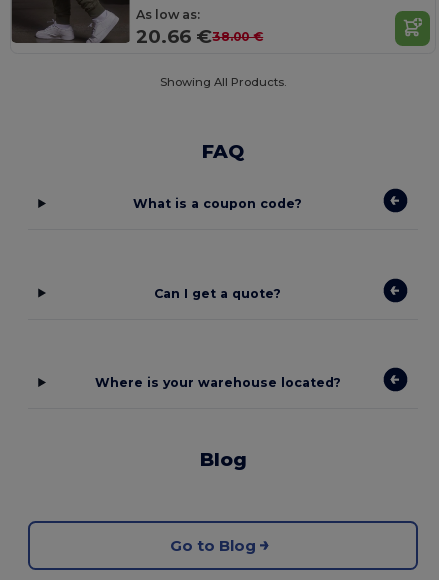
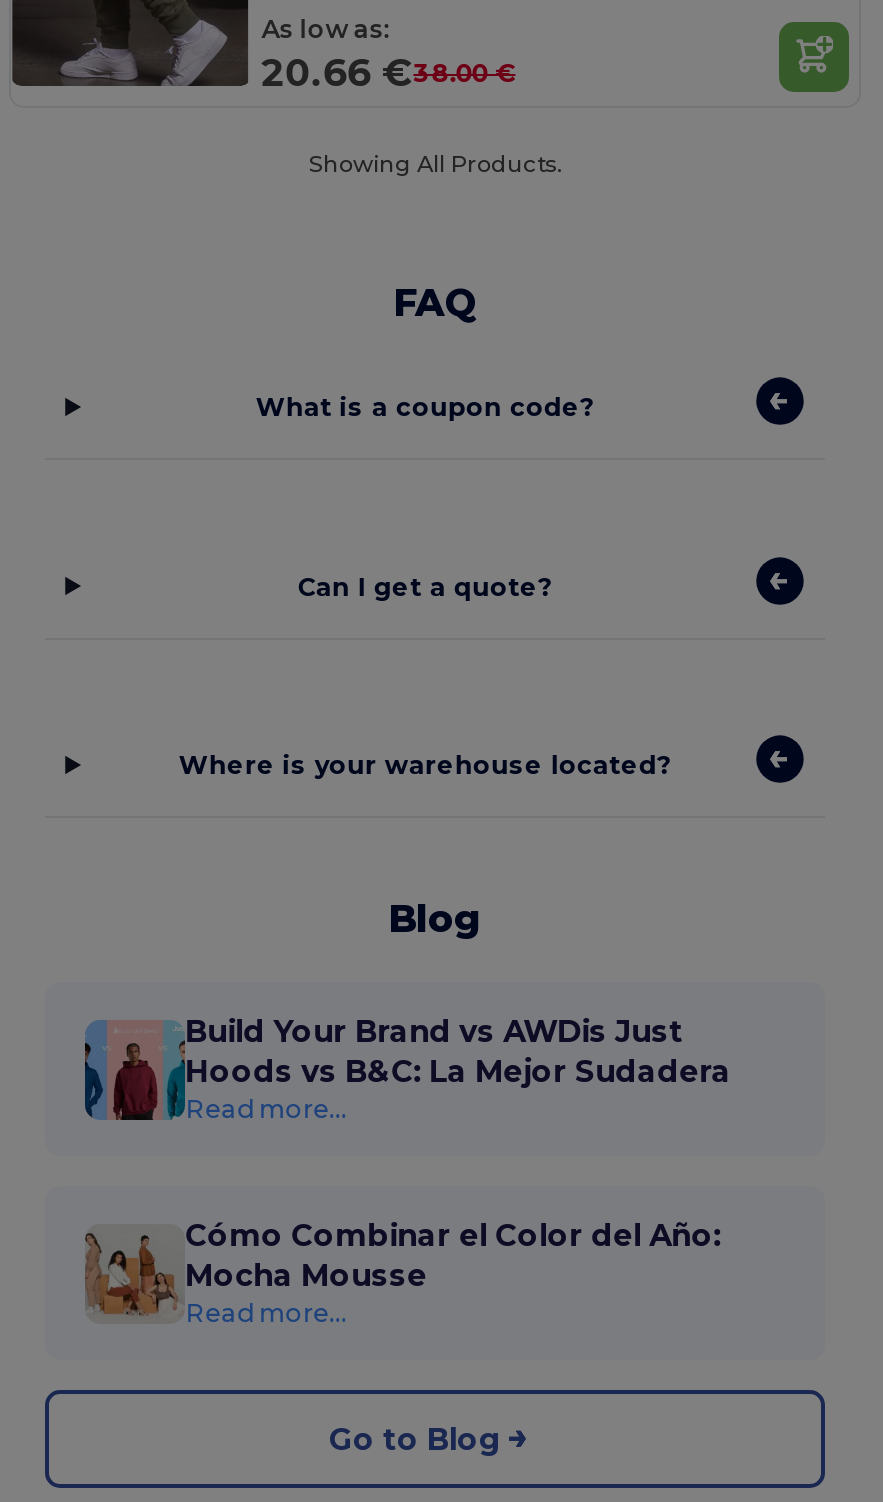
+ [image]
+ Build Your Brand vs AWDis Just
+ Hoods vs B&C: La Mejor Sudadera
+ Read more...
+ Cómo Combinar el Color del Año:
+ Mocha Mousse
+ Read more...

+ [image]
